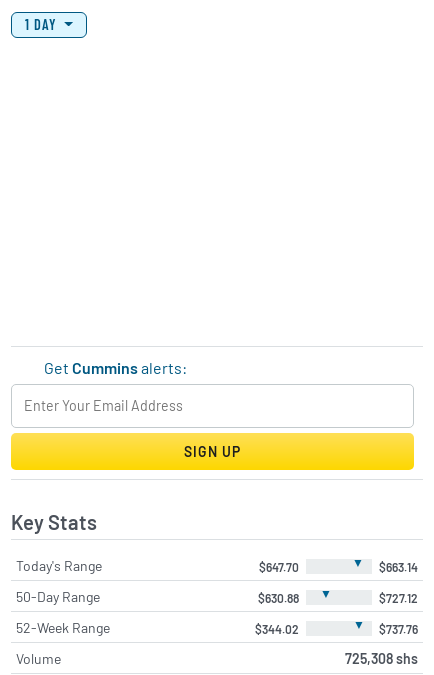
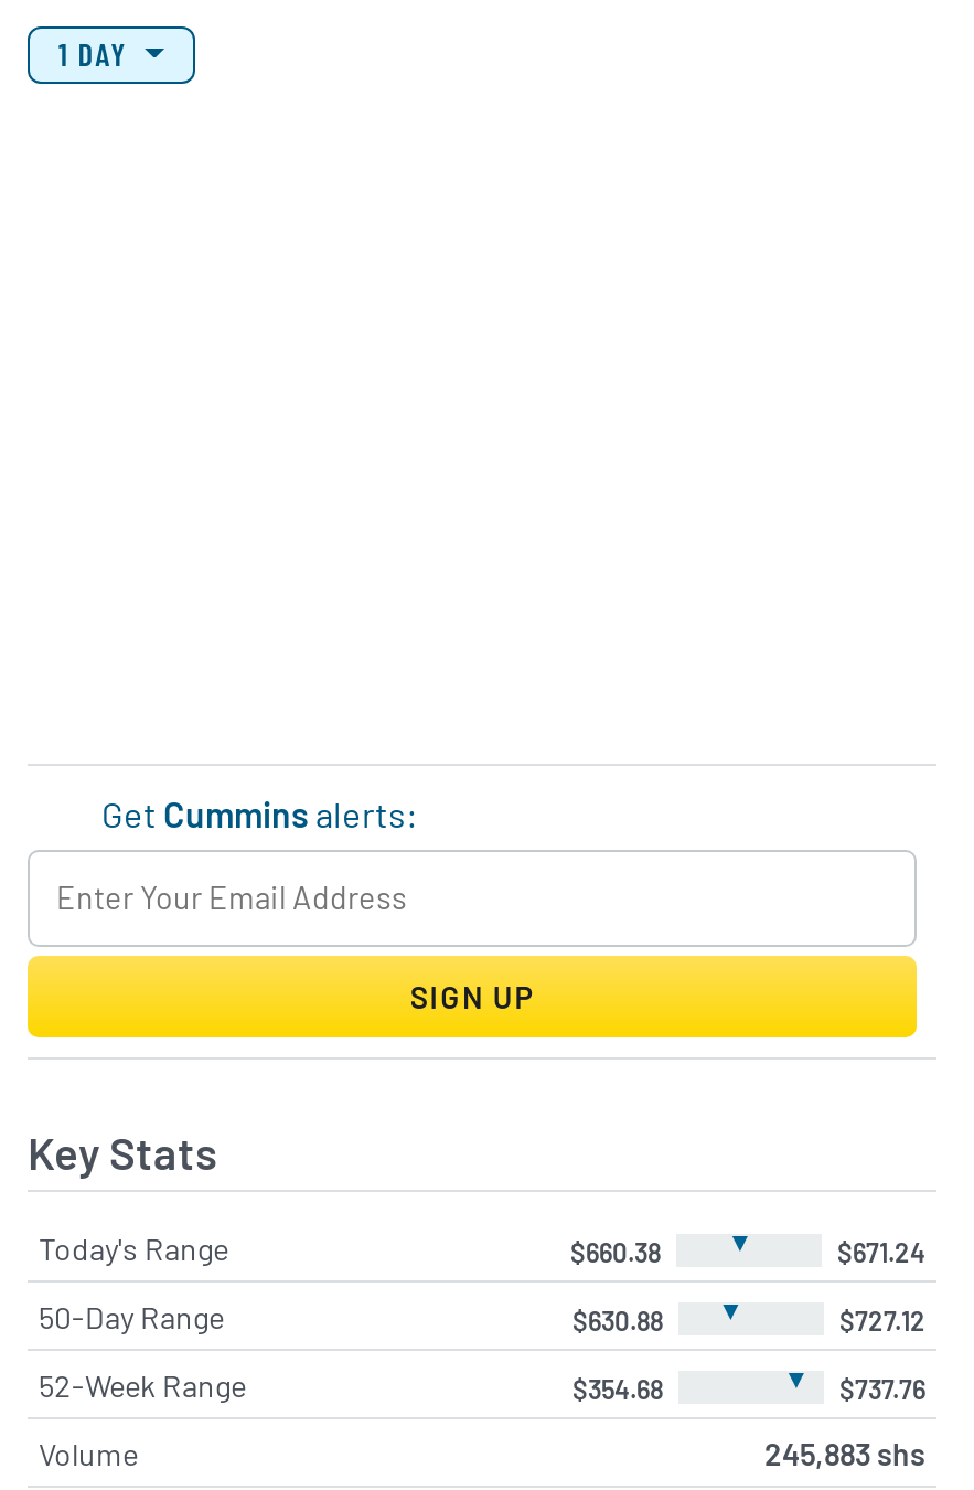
- $647.70
+ $660.38

- $663.14
+ $671.24

- $344.02
+ $354.68

- 725,308 shs
+ 245,883 shs
